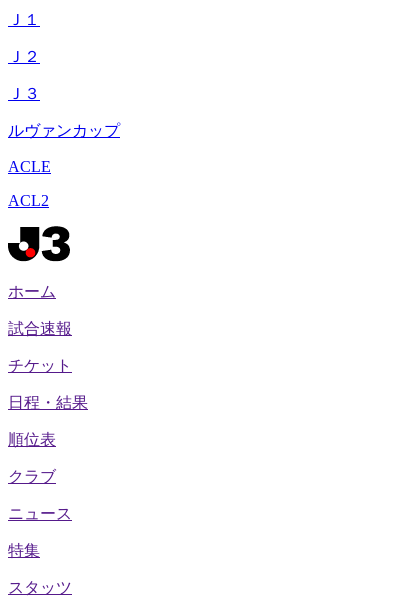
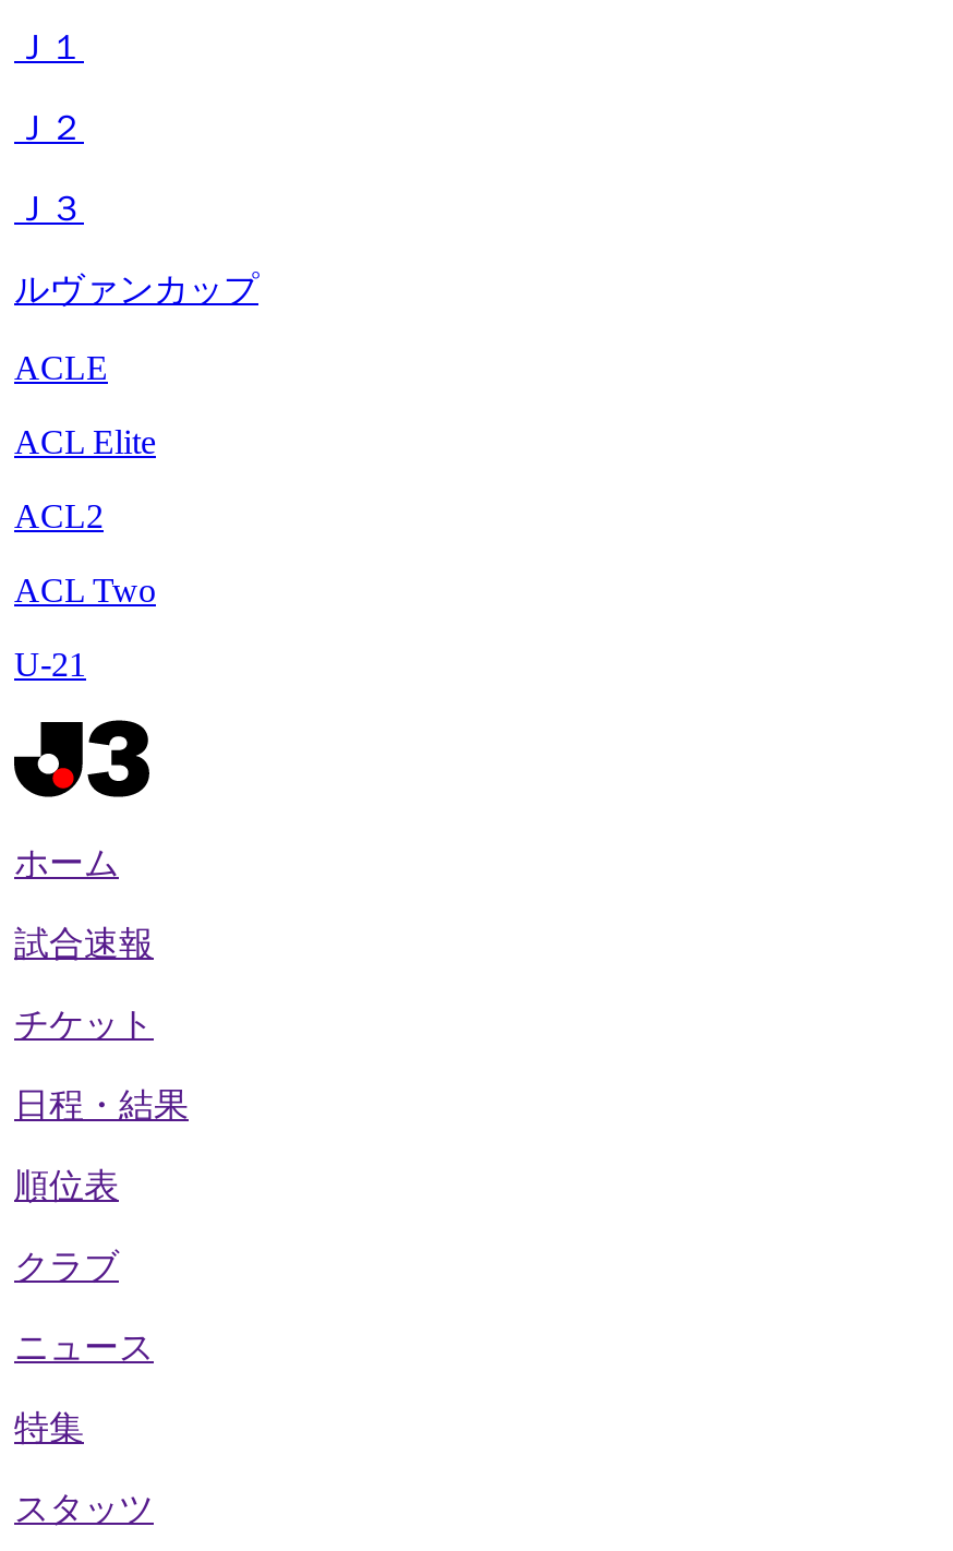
+ ACL Elite

+ ACL Two
+ U-21
